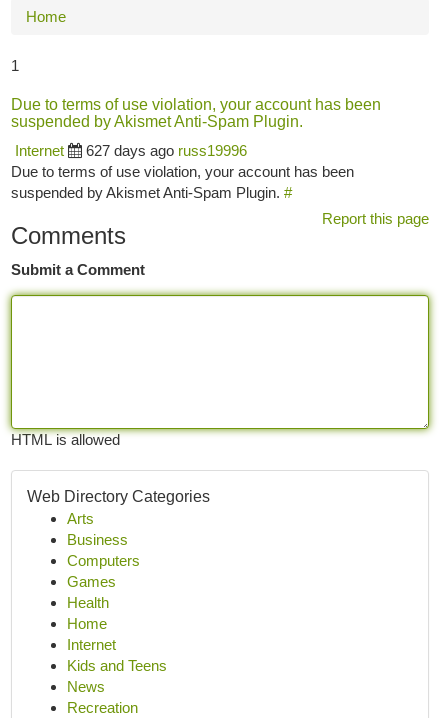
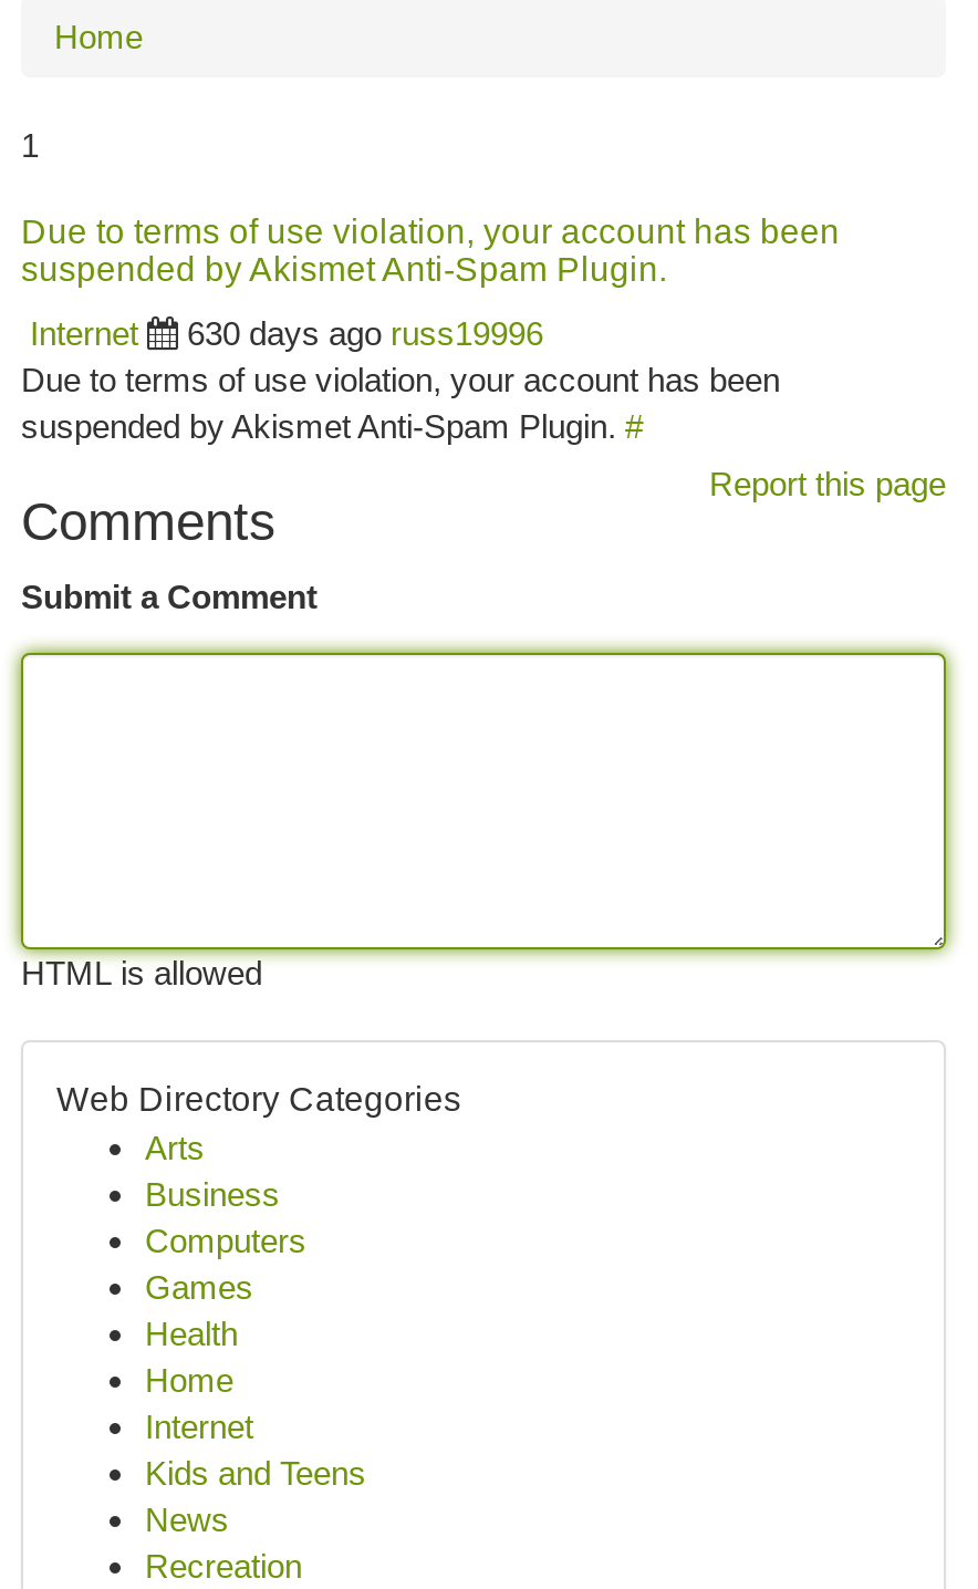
- Internet 627 days ago russ19996
+ Internet 630 days ago russ19996
